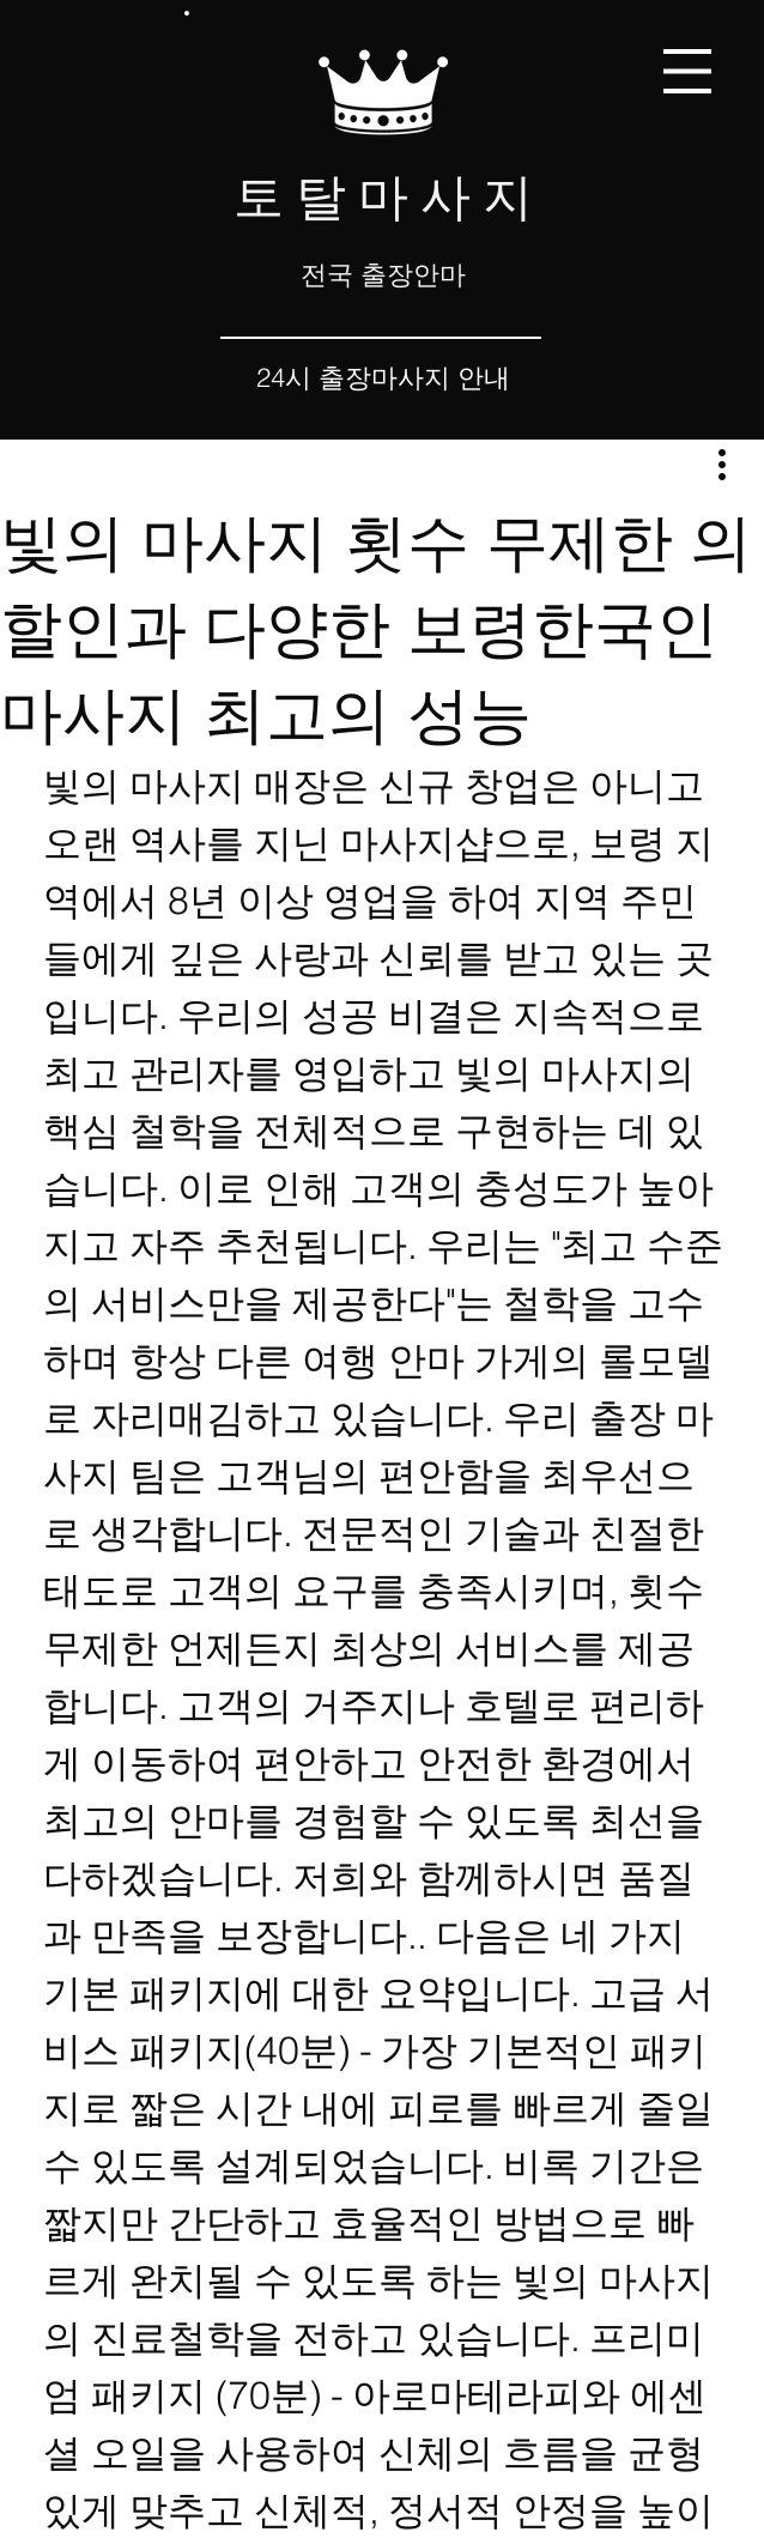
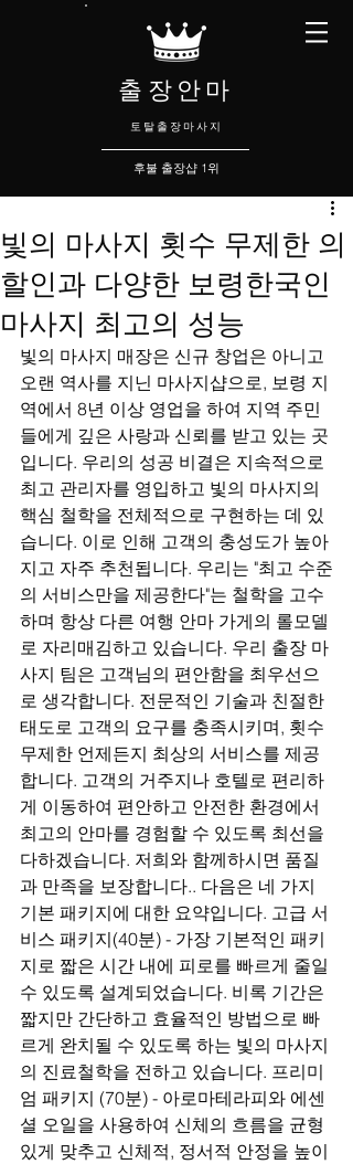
- 토 탈 마 사 지
- 전국 출장안마
- 24시 출장마사지 안내
+ 출장안마
+ 토탈출장마사지
+ 후불 출장샵 1위
